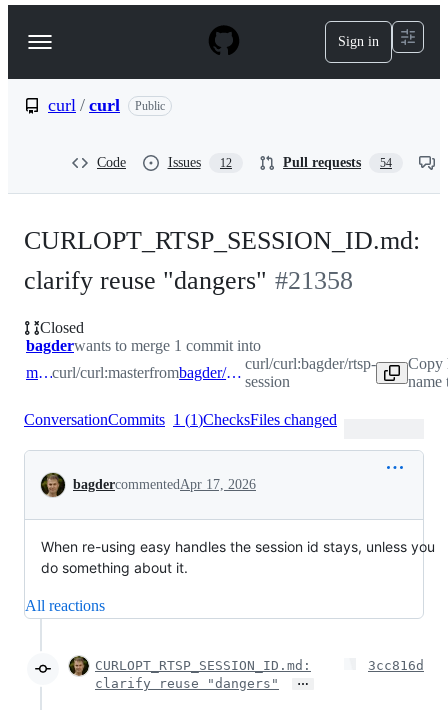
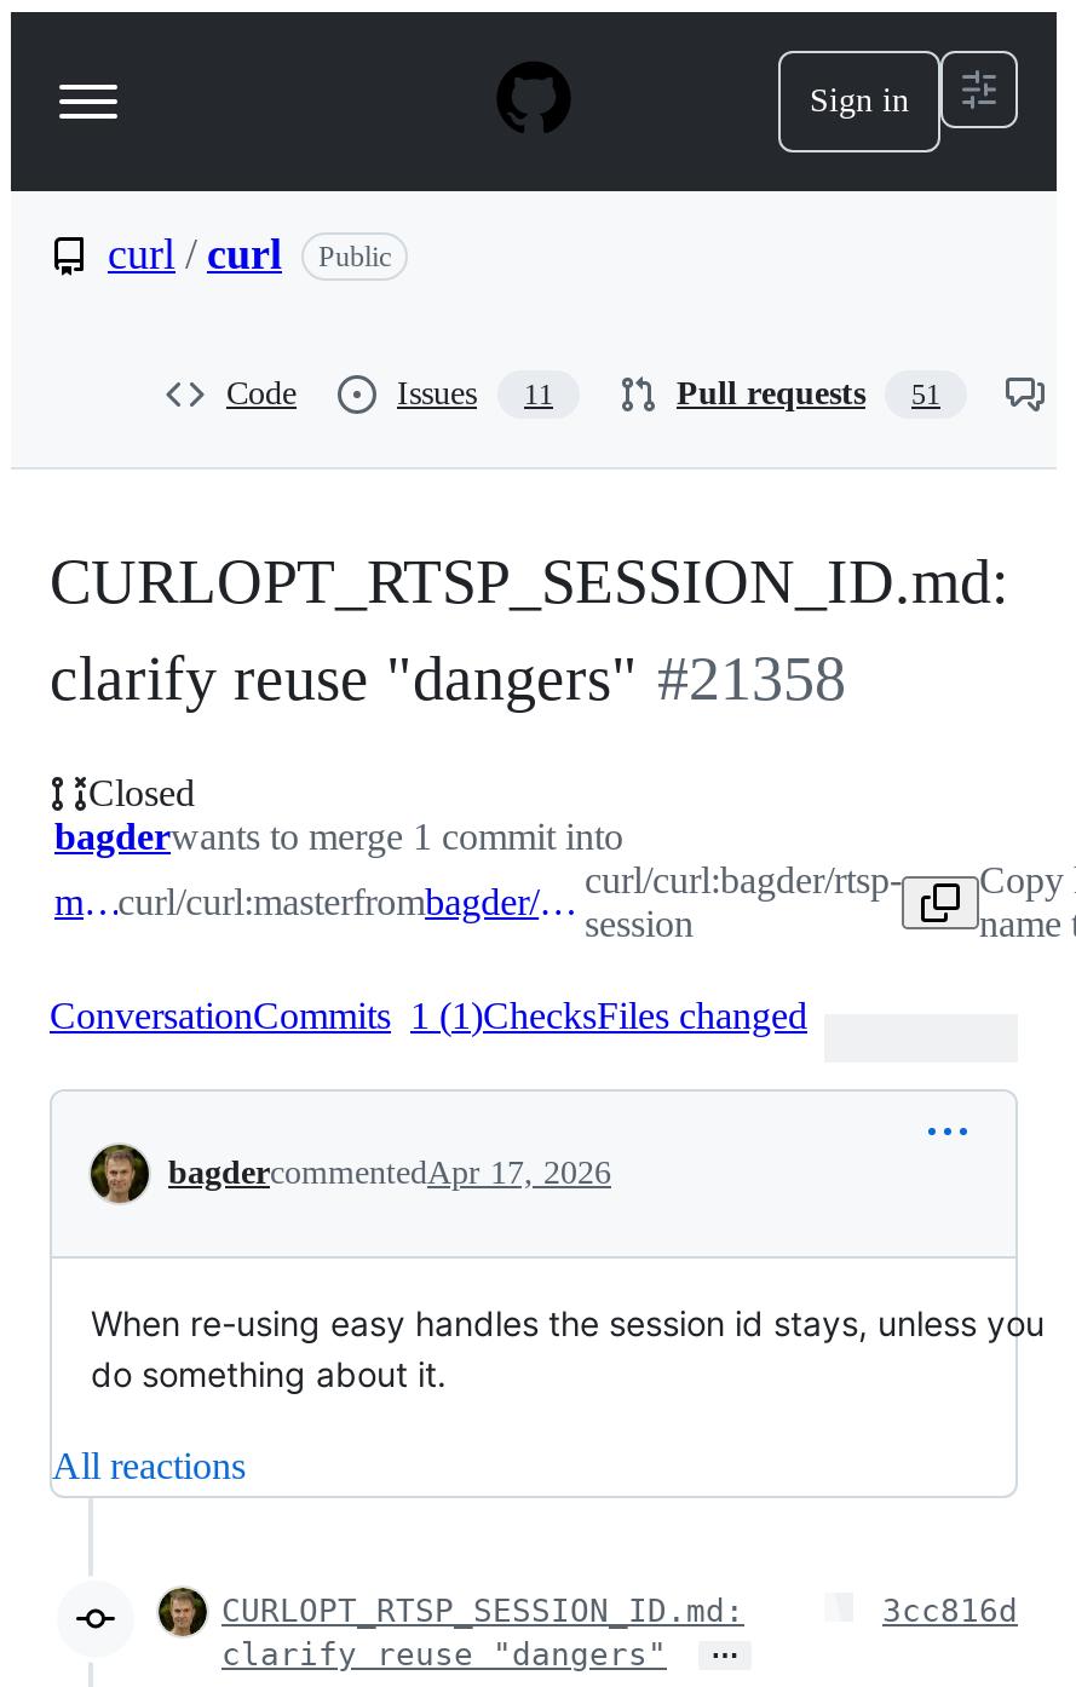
- Issues 12
+ Issues 11

- Pull requests 54
+ Pull requests 51
